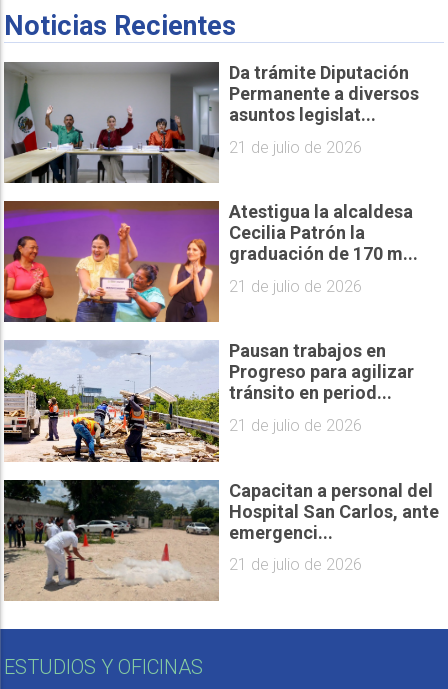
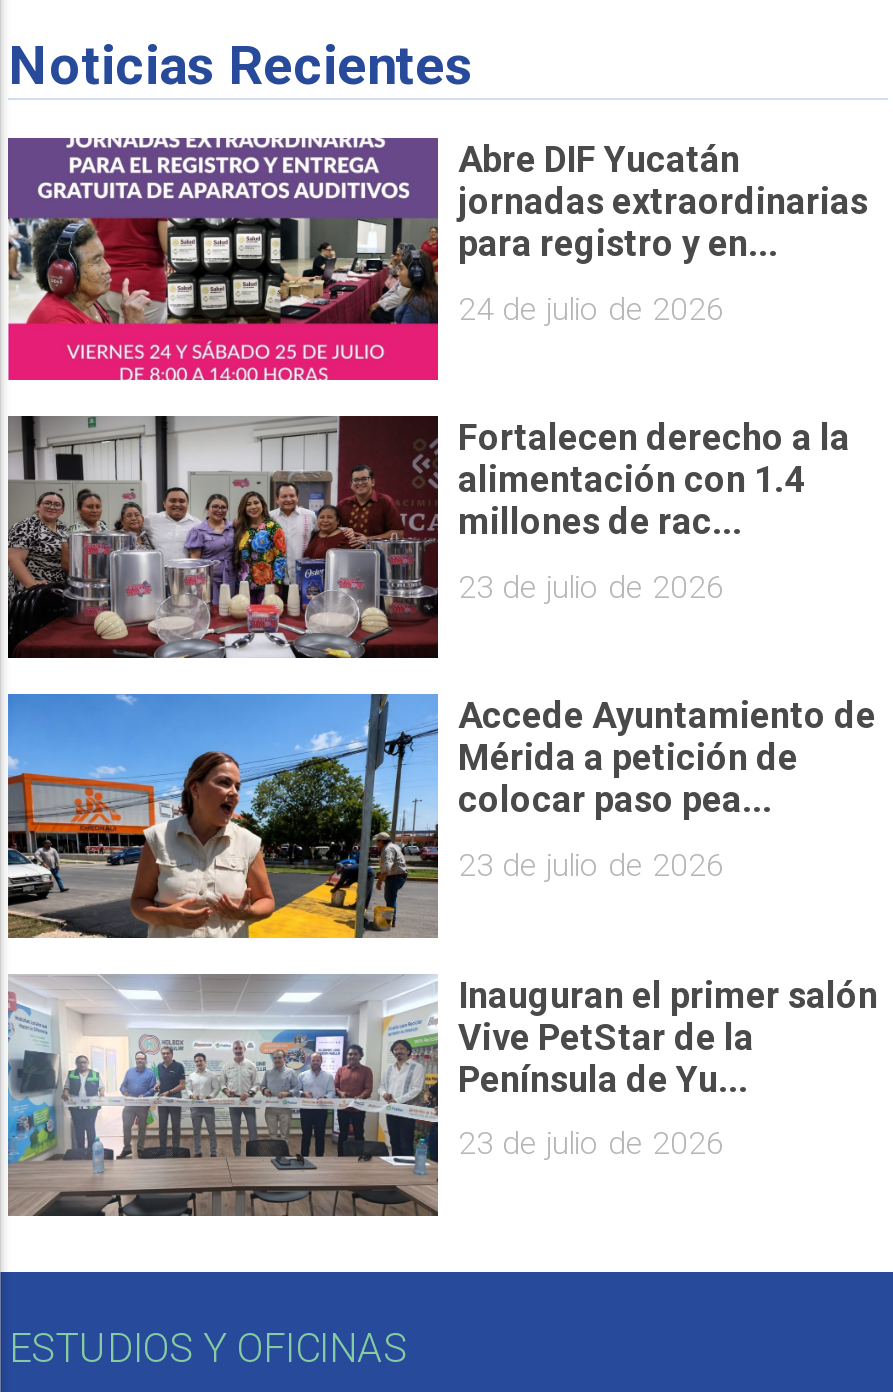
- [image]
- Da trámite Diputación
- Permanente a diversos
- asuntos legislat...
+ [image]
+ Abre DIF Yucatán
+ jornadas extraordinarias
+ para registro y en...

- 21 de julio de 2026
+ 24 de julio de 2026

- [image]
- Atestigua la alcaldesa
- Cecilia Patrón la
- graduación de 170 m...
+ [image]
+ Fortalecen derecho a la
+ alimentación con 1.4
+ millones de rac...

- 21 de julio de 2026
+ 23 de julio de 2026

- [image]
- Pausan trabajos en
- Progreso para agilizar
- tránsito en period...
+ [image]
+ Accede Ayuntamiento de
+ Mérida a petición de
+ colocar paso pea...

- 21 de julio de 2026
+ 23 de julio de 2026

- [image]
- Capacitan a personal del
- Hospital San Carlos, ante
- emergenci...
+ [image]
+ Inauguran el primer salón
+ Vive PetStar de la
+ Península de Yu...

- 21 de julio de 2026
+ 23 de julio de 2026
